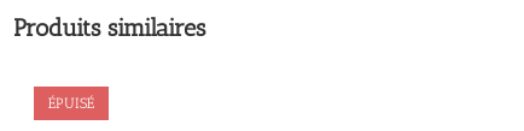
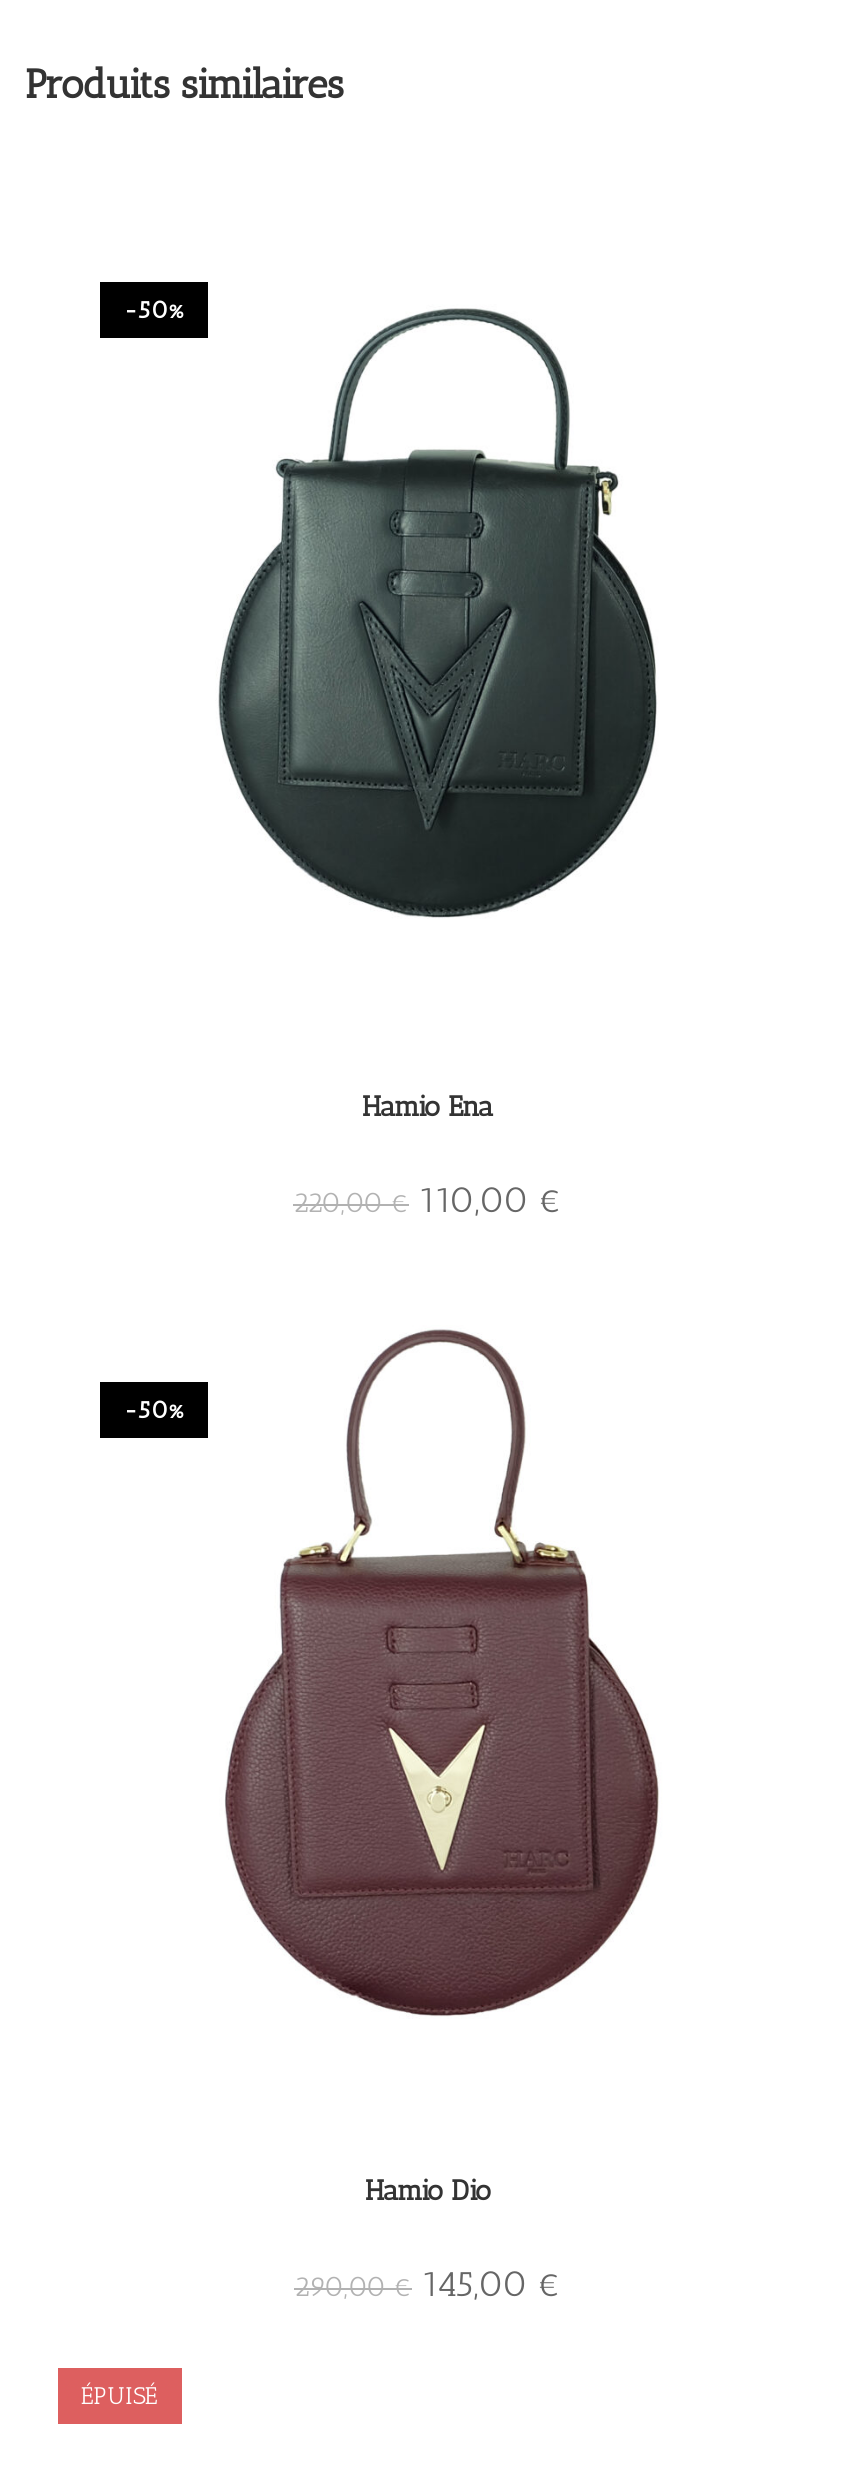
+ [image]
+ -50%

+ [image]
+ -50%

+ Hamio Ena
+ 220,00€ 110,00 €

+ Hamio Dio
+ 290,00€ 145,00 €
